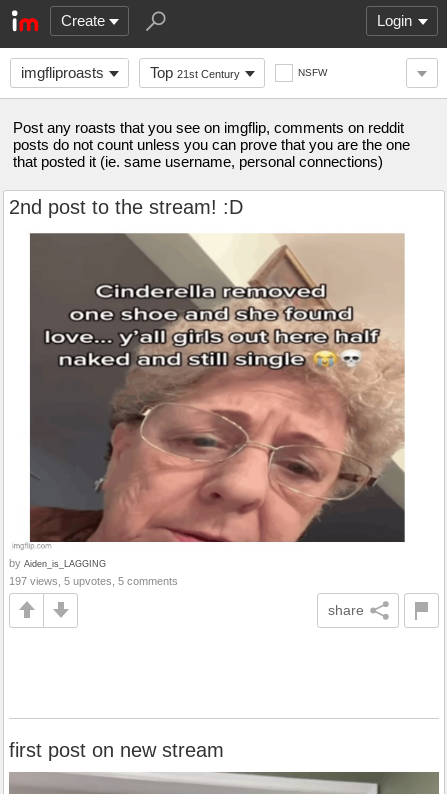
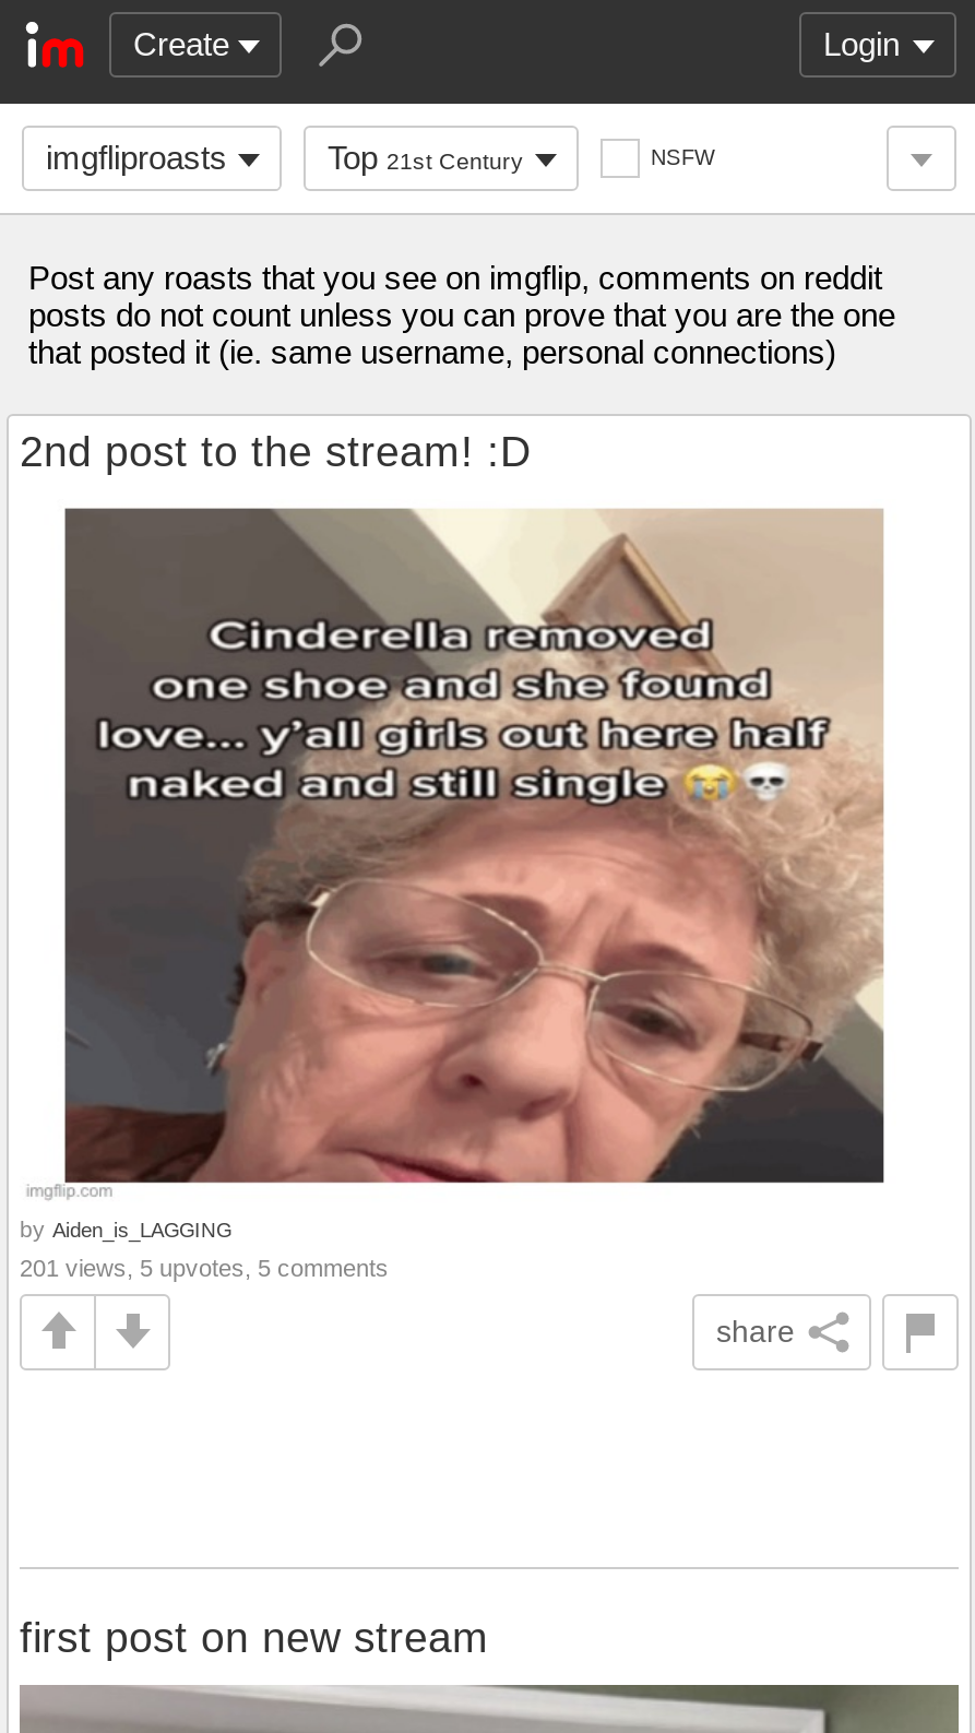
- 197 views, 5 upvotes, 5 comments
+ 201 views, 5 upvotes, 5 comments
